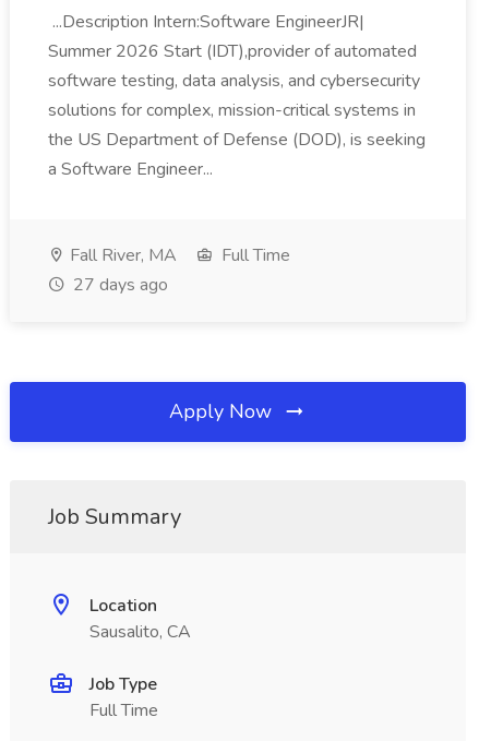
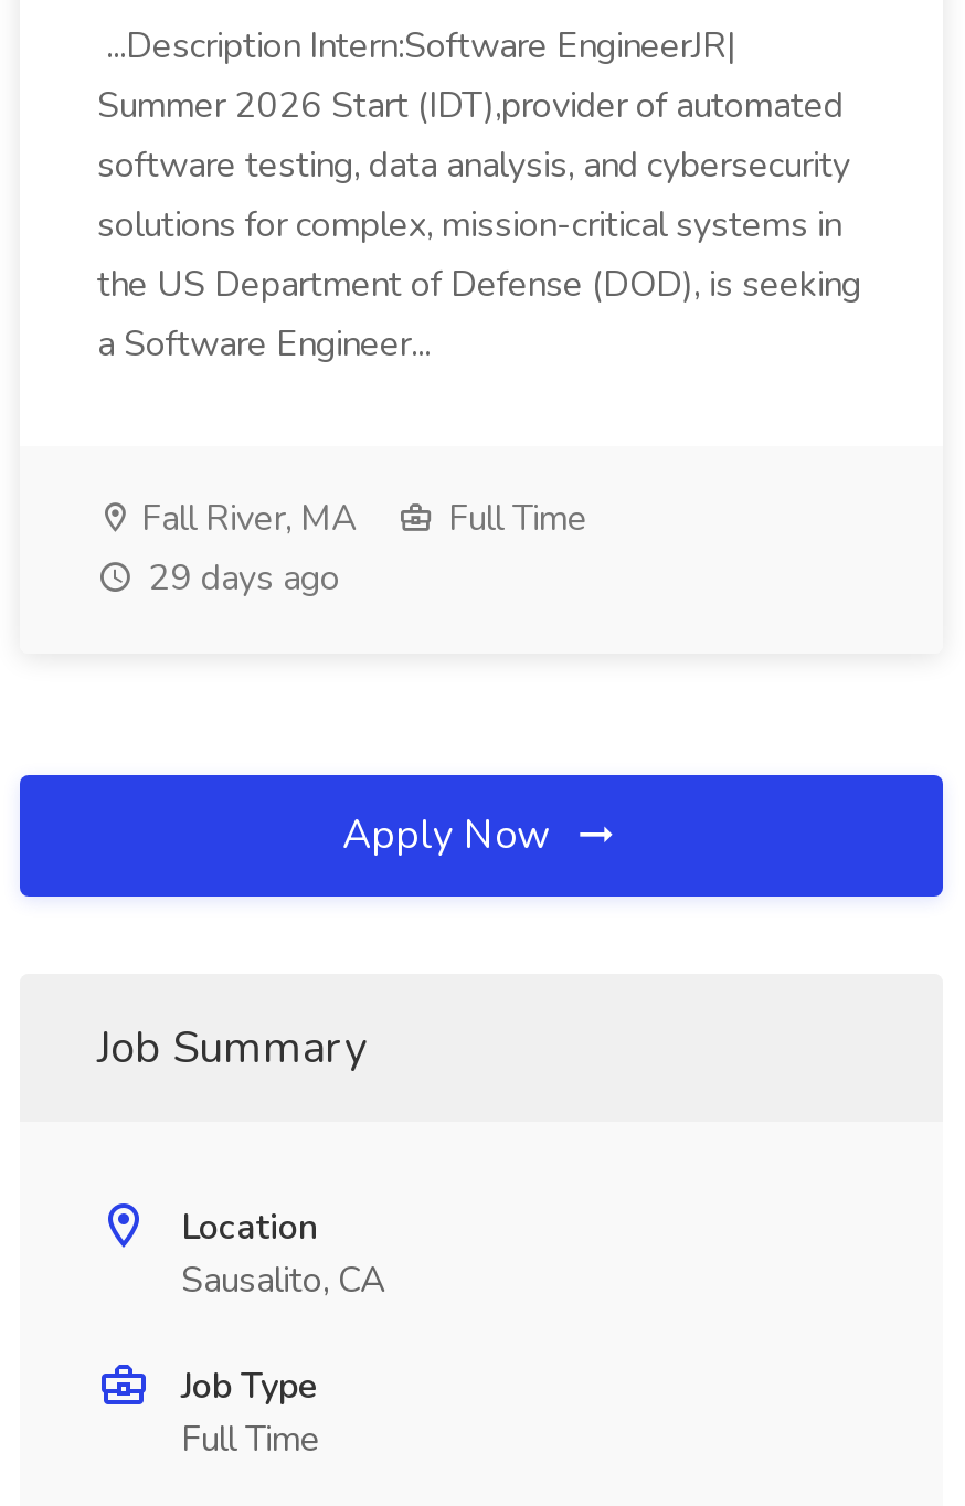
- 27 days ago
+ 29 days ago
